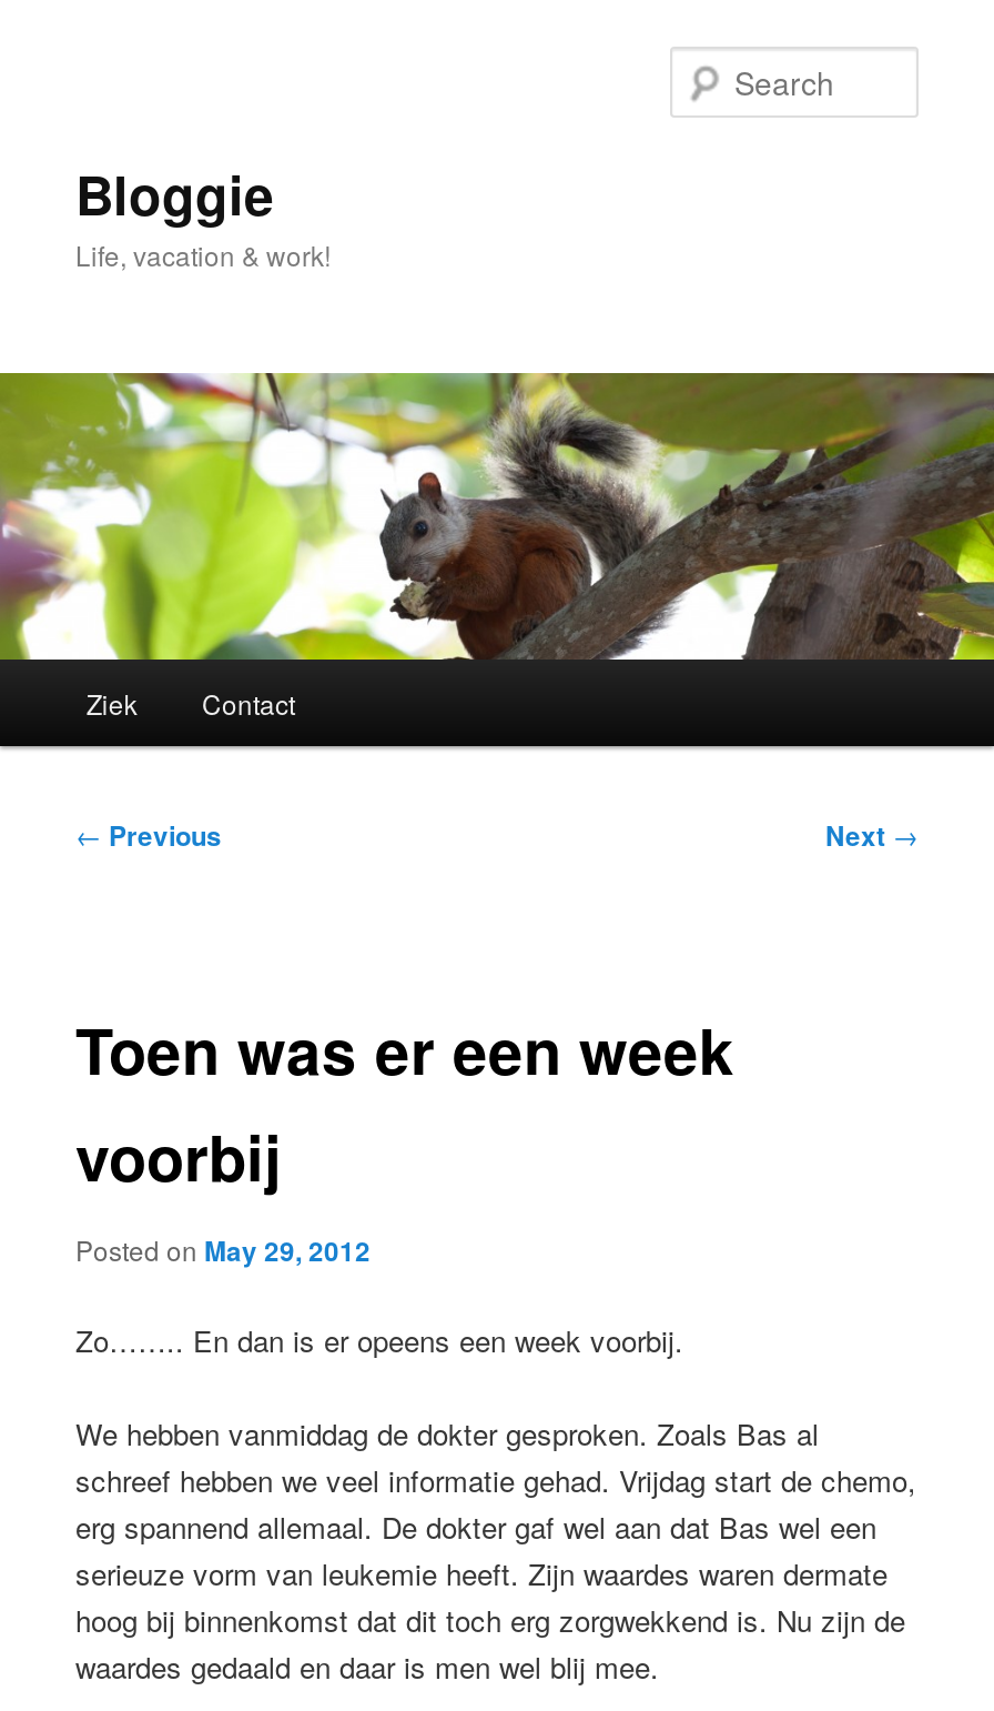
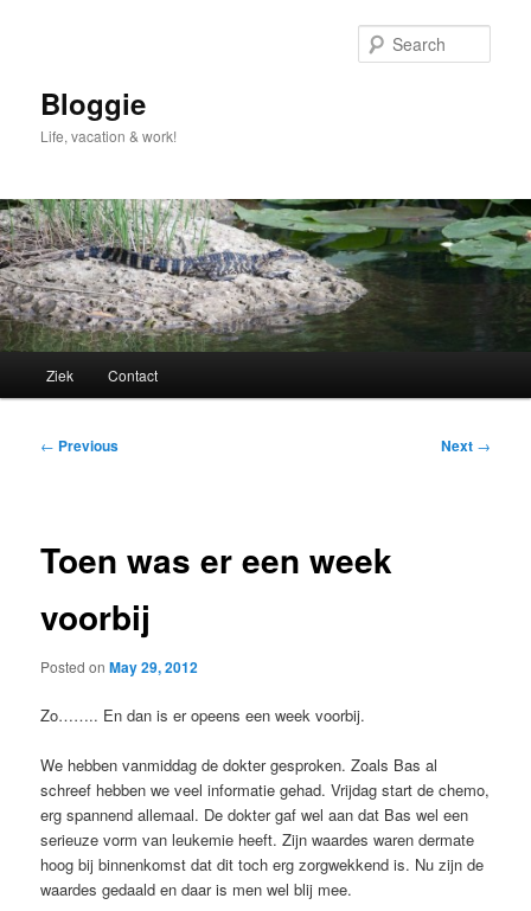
- [image]
+ [image]
